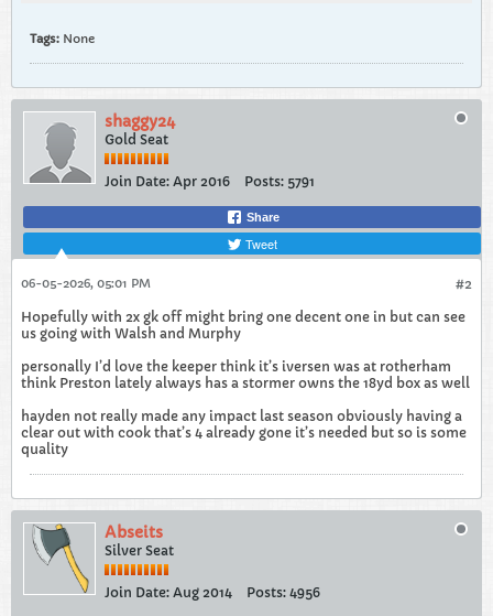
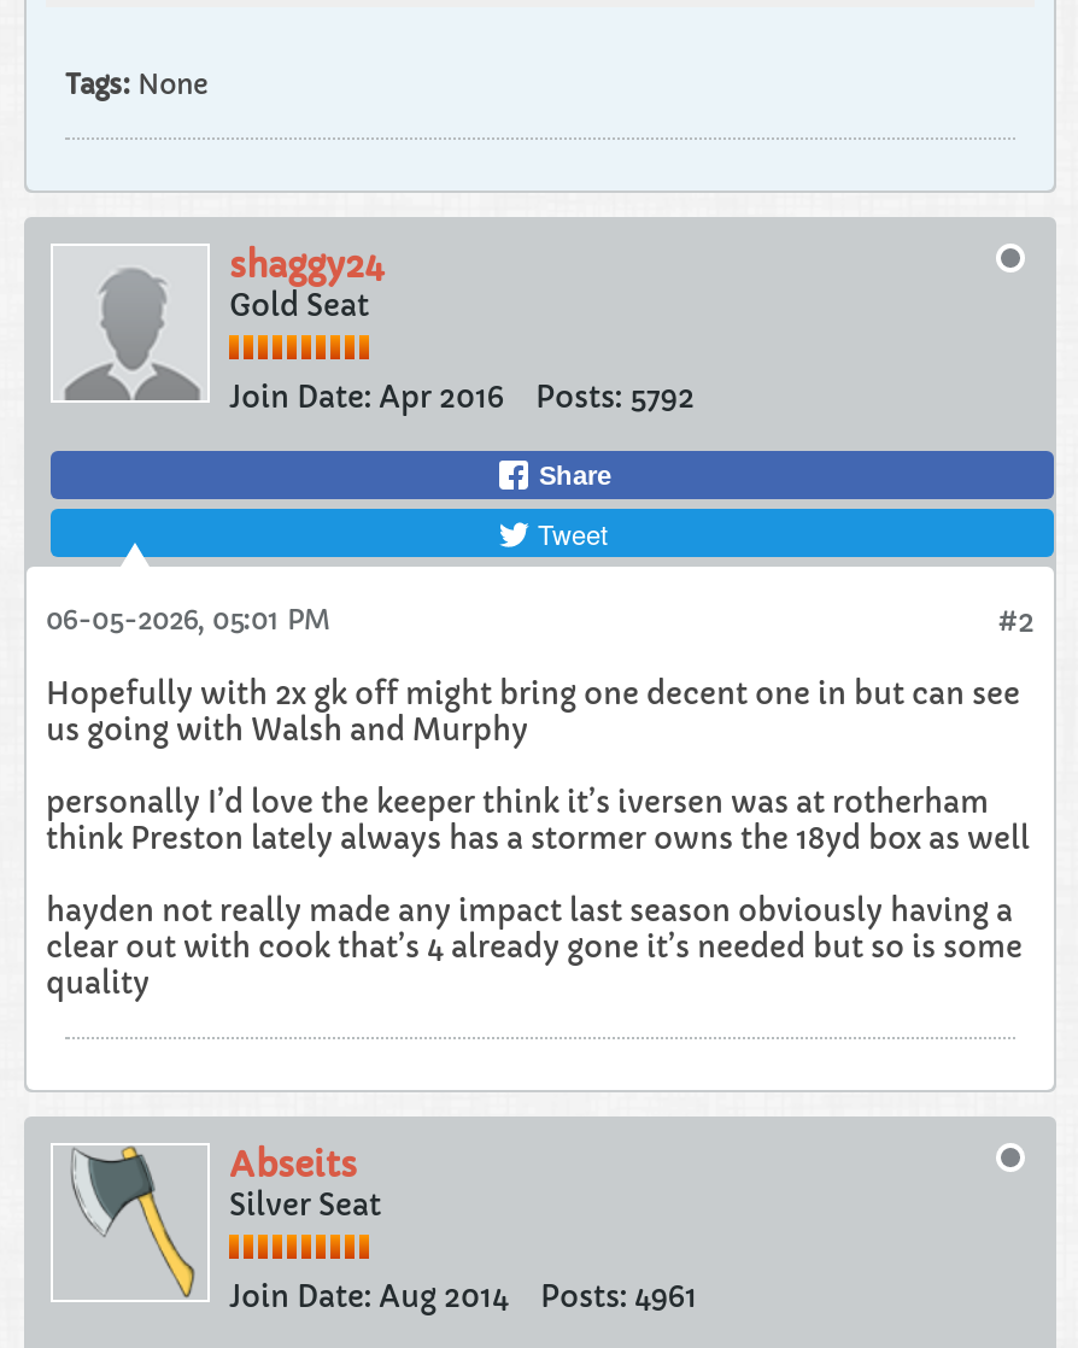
- Join Date: Apr 2016 Posts: 5791
+ Join Date: Apr 2016 Posts: 5792

- Join Date: Aug 2014 Posts: 4956
+ Join Date: Aug 2014 Posts: 4961
